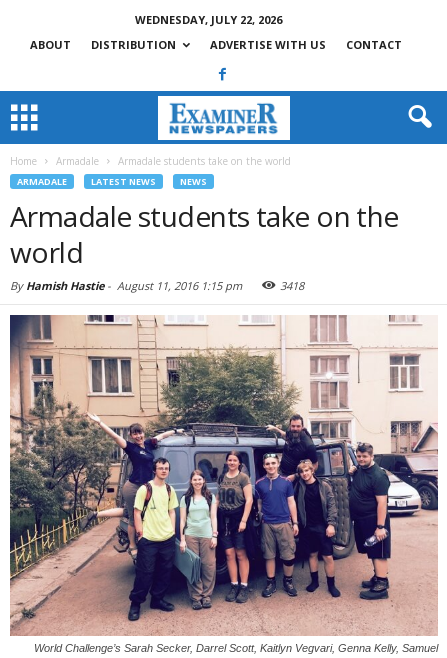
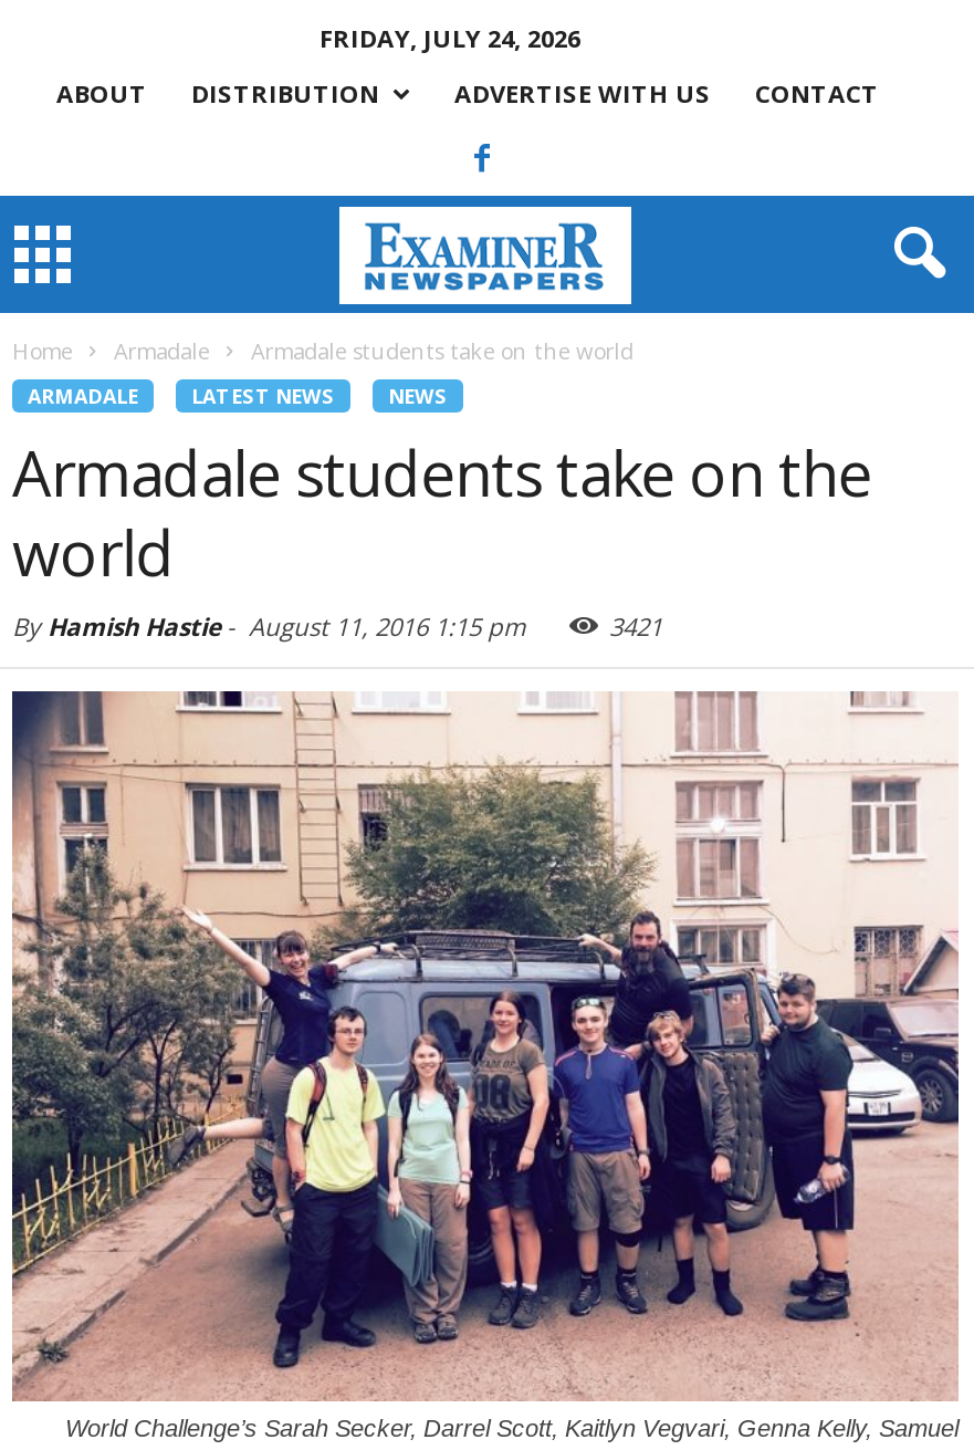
- WEDNESDAY, JULY 22, 2026
+ FRIDAY, JULY 24, 2026

- 3418
+ 3421
